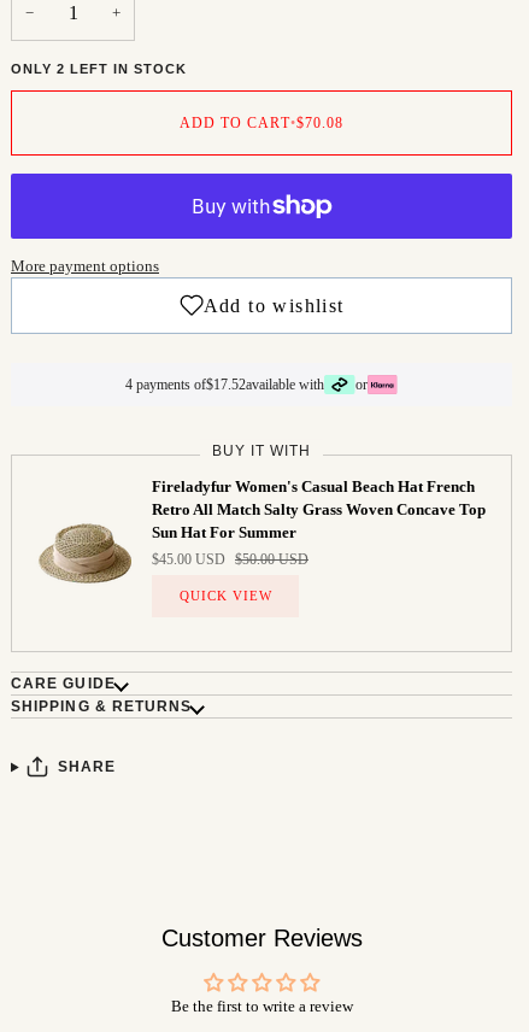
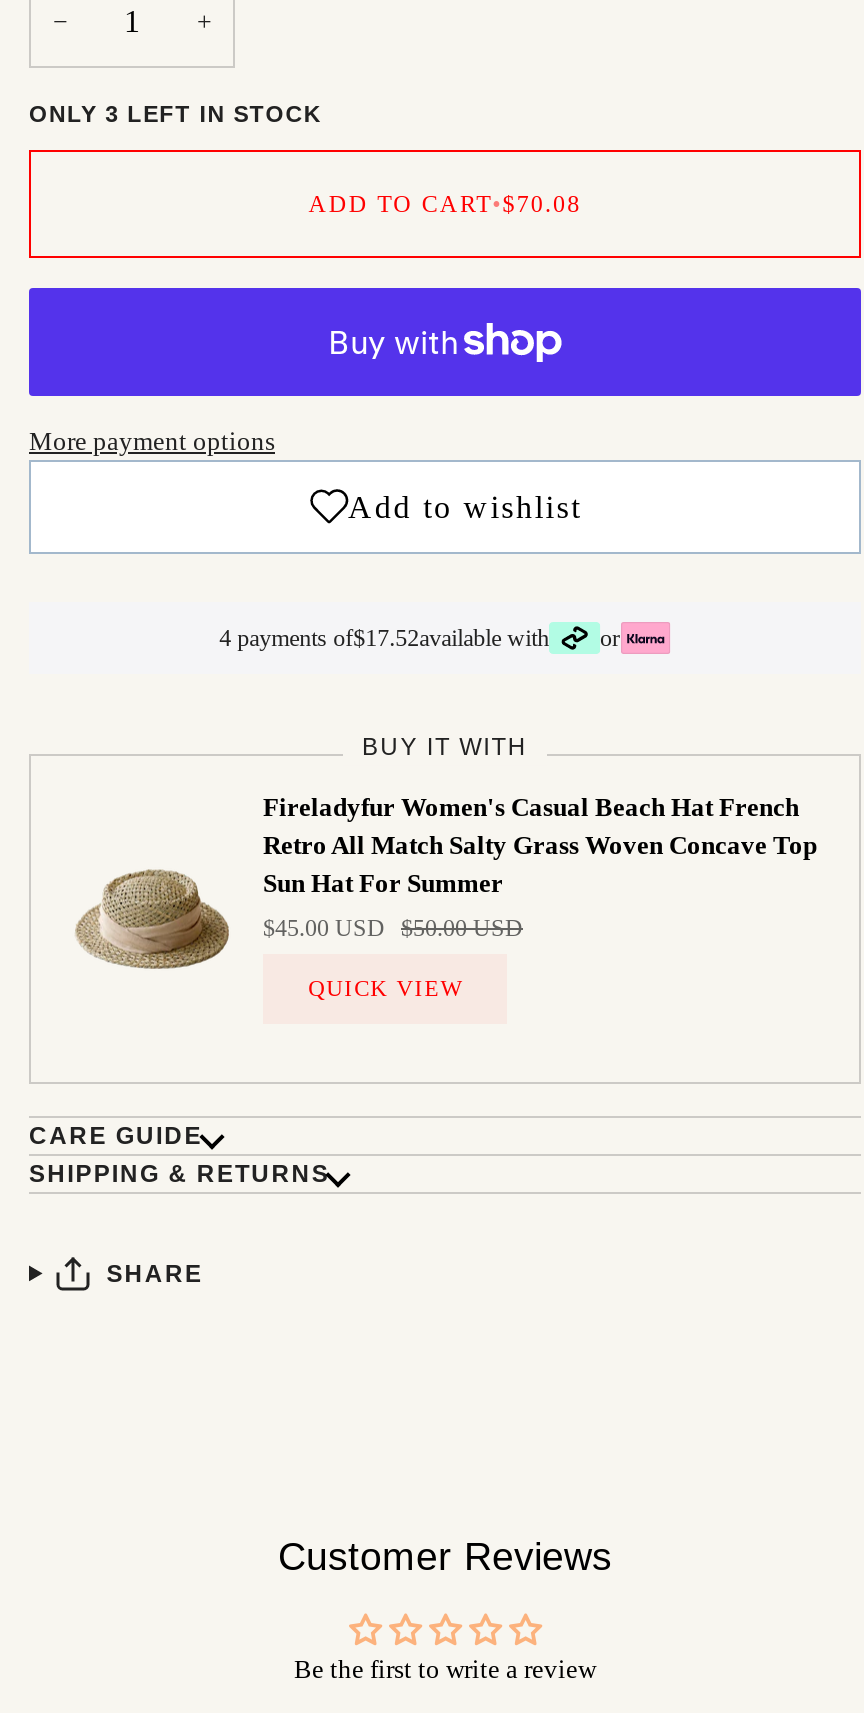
- ONLY 2 LEFT IN STOCK
+ ONLY 3 LEFT IN STOCK
